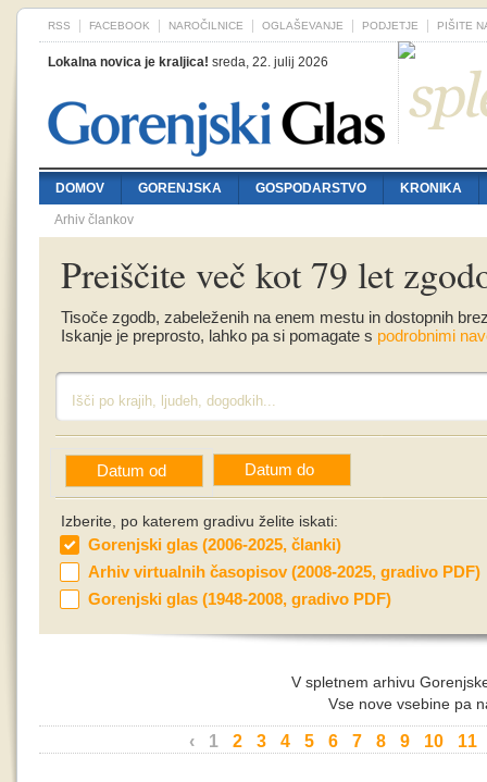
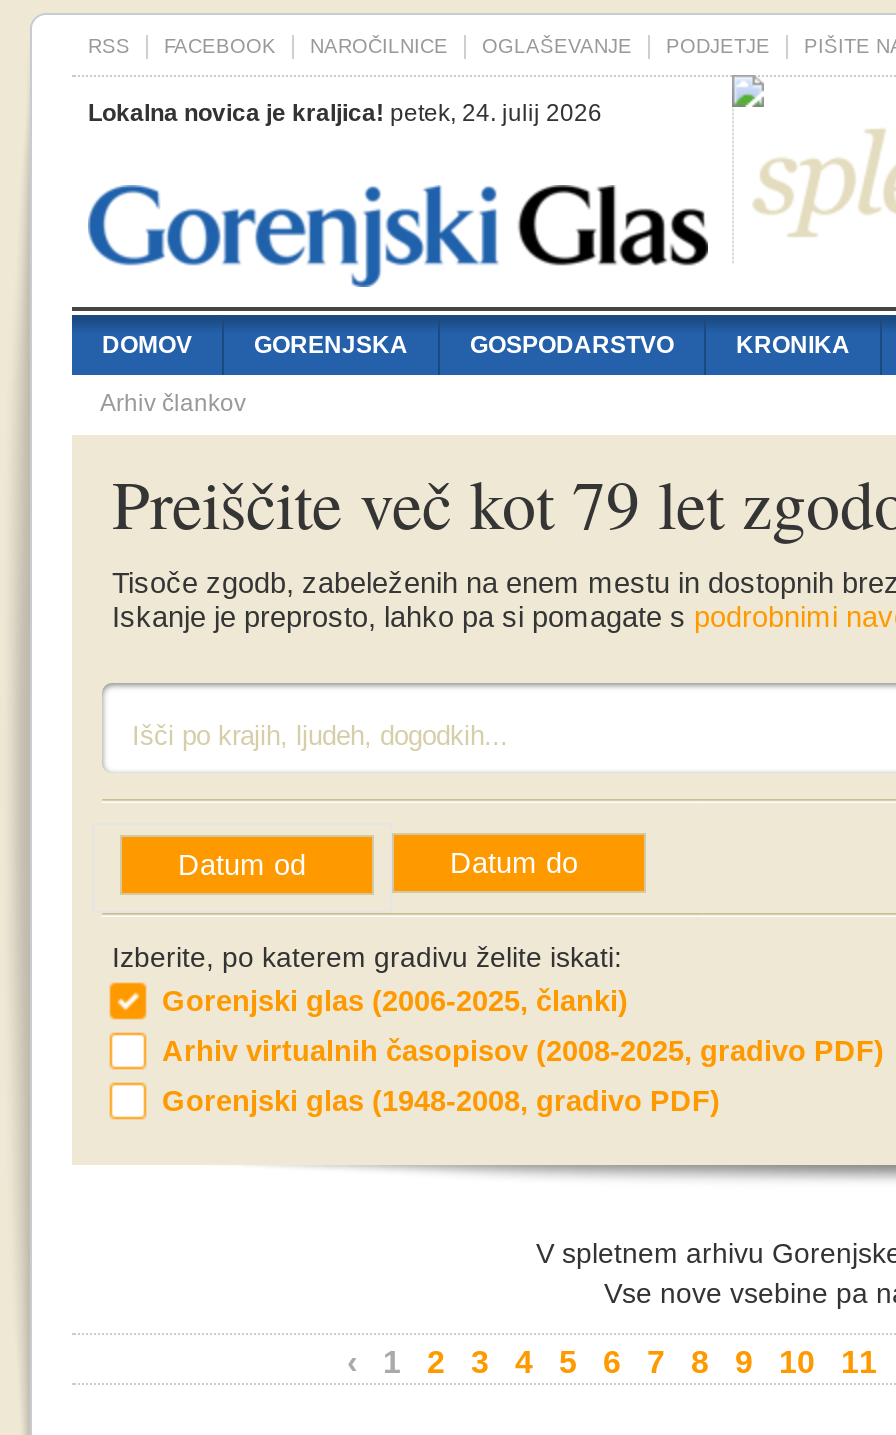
- Lokalna novica je kraljica! sreda, 22. julij 2026
+ Lokalna novica je kraljica! petek, 24. julij 2026
